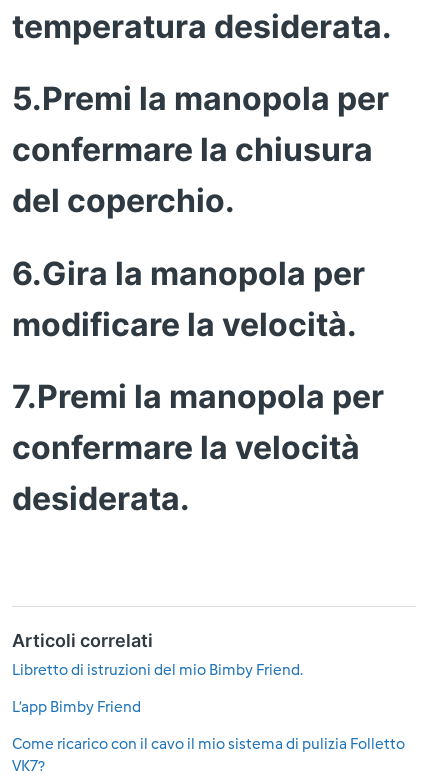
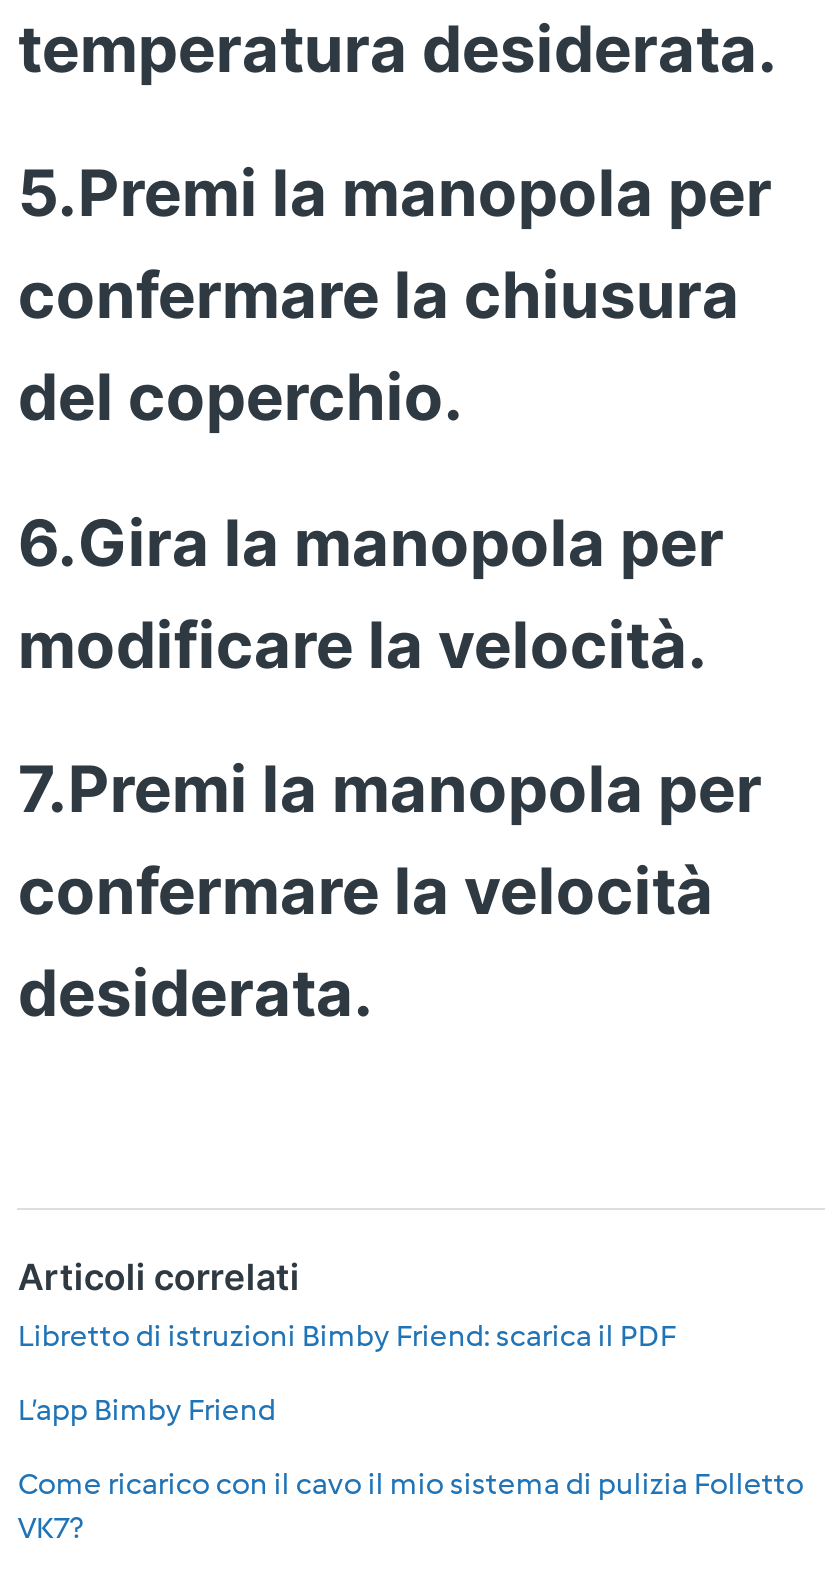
- Libretto di istruzioni del mio Bimby Friend.
+ Libretto di istruzioni Bimby Friend: scarica il PDF
